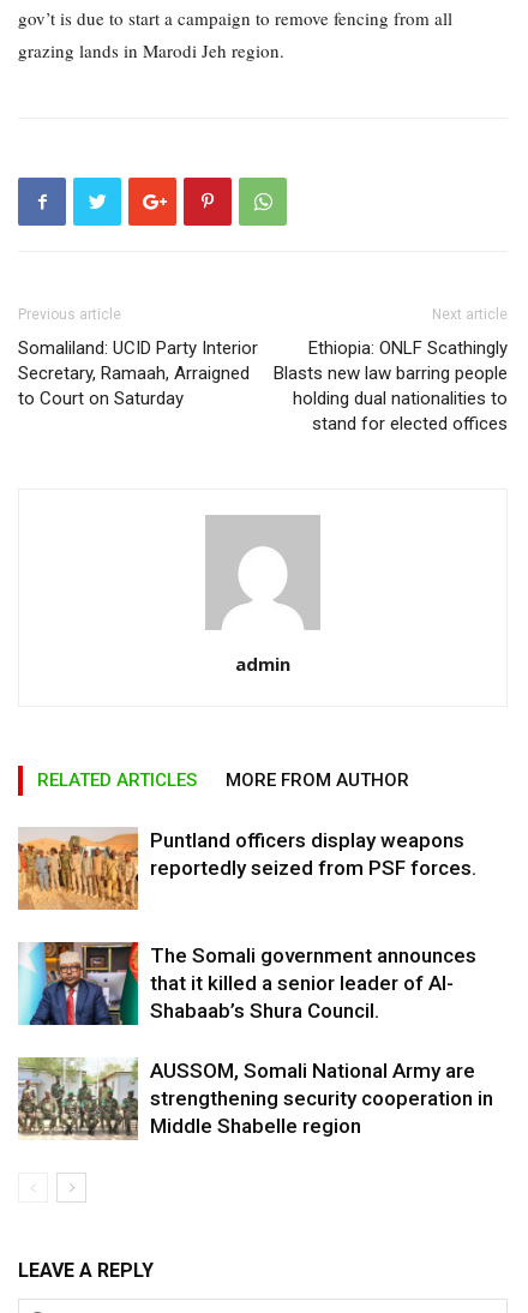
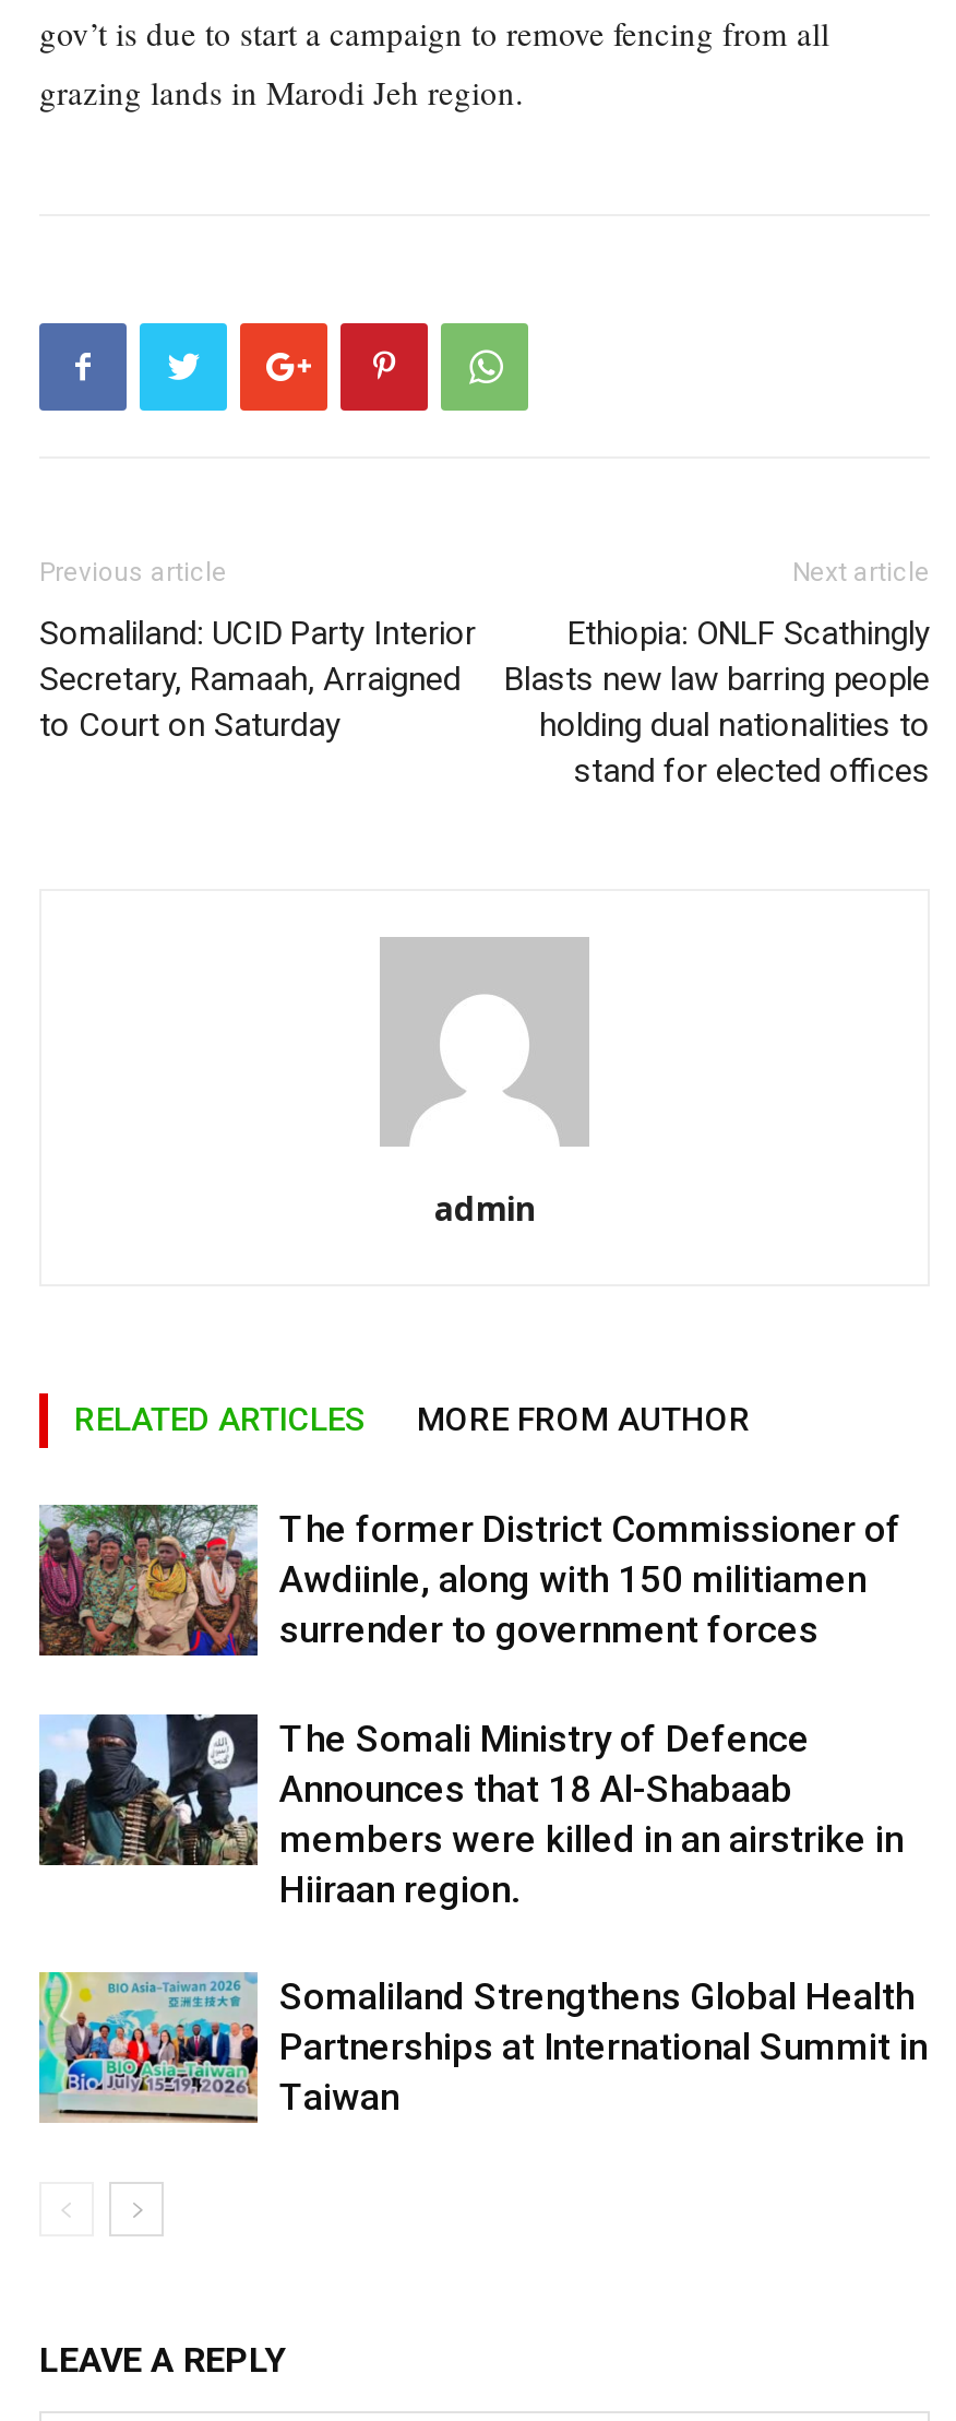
- [image]
- Puntland officers display weapons
- reportedly seized from PSF forces.
+ [image]
+ The former District Commissioner of
+ Awdiinle, along with 150 militiamen
+ surrender to government forces

- [image]
- The Somali government announces
- that it killed a senior leader of Al-
- Shabaab’s Shura Council.
+ [image]
+ The Somali Ministry of Defence
+ Announces that 18 Al-Shabaab
+ members were killed in an airstrike in
+ Hiiraan region.

- [image]
- AUSSOM, Somali National Army are
- strengthening security cooperation in
- Middle Shabelle region
+ [image]
+ Somaliland Strengthens Global Health
+ Partnerships at International Summit in
+ Taiwan
